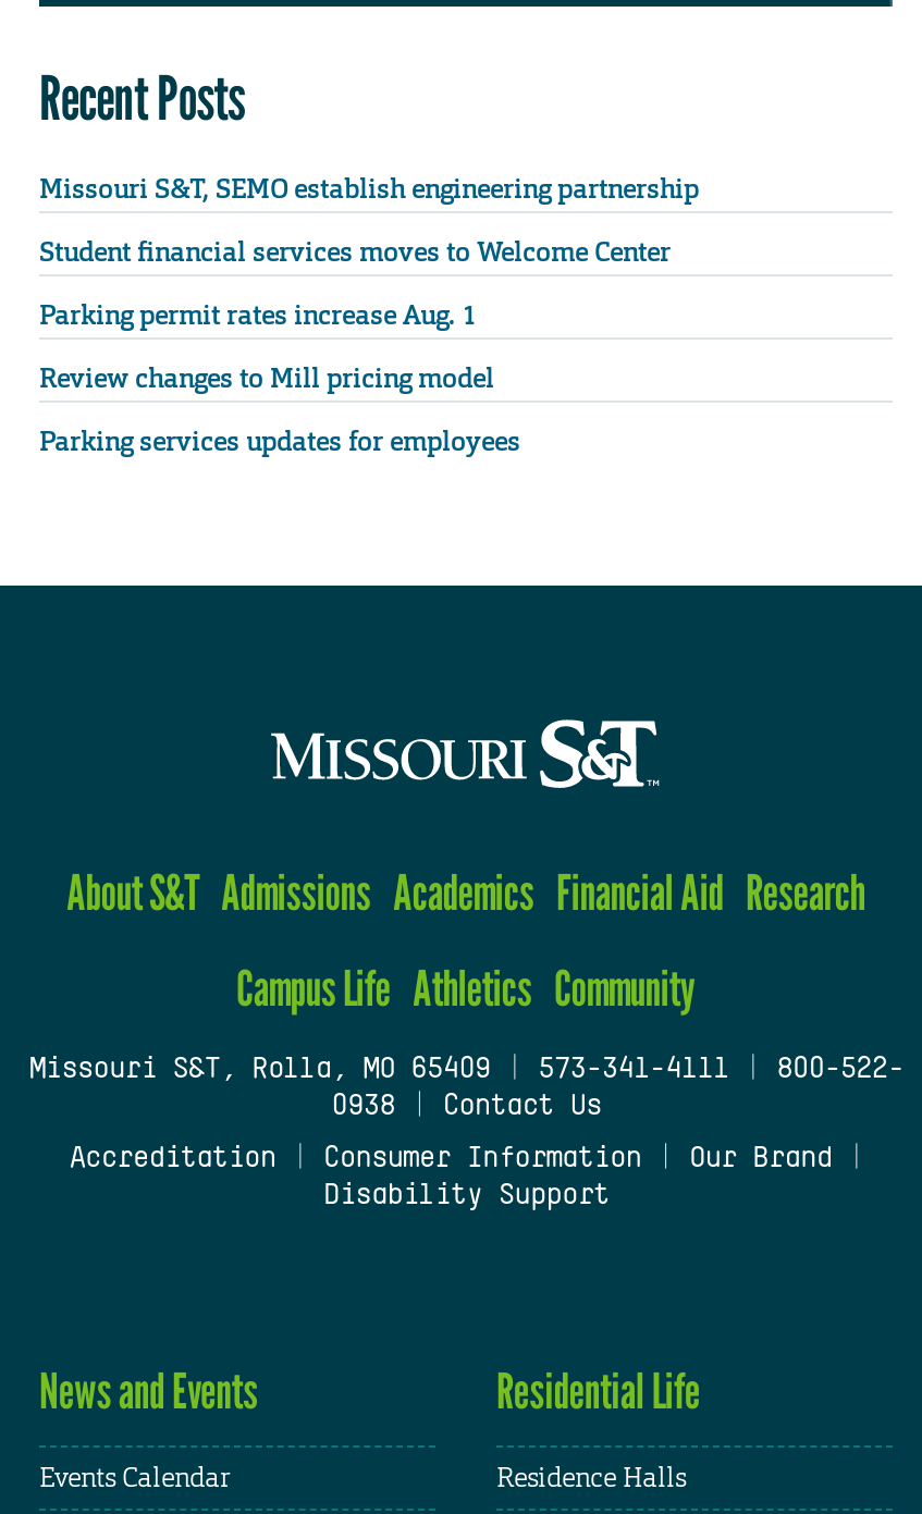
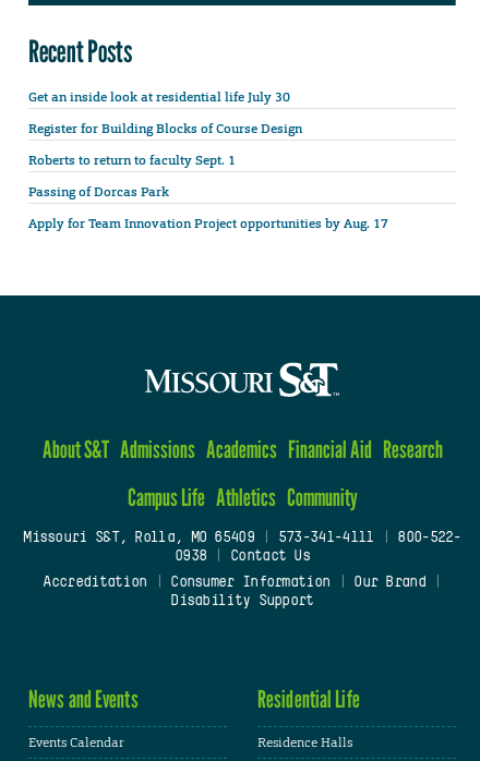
- Missouri S&T, SEMO establish engineering partnership
+ Get an inside look at residential life July 30

- Student financial services moves to Welcome Center
+ Register for Building Blocks of Course Design

- Parking permit rates increase Aug. 1
+ Roberts to return to faculty Sept. 1

- Review changes to Mill pricing model
+ Passing of Dorcas Park

- Parking services updates for employees
+ Apply for Team Innovation Project opportunities by Aug. 17
